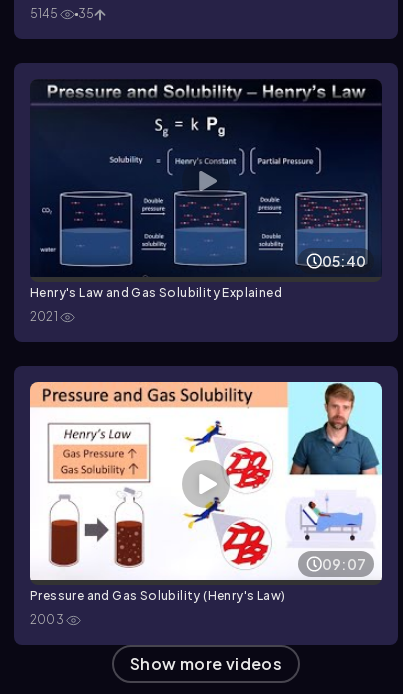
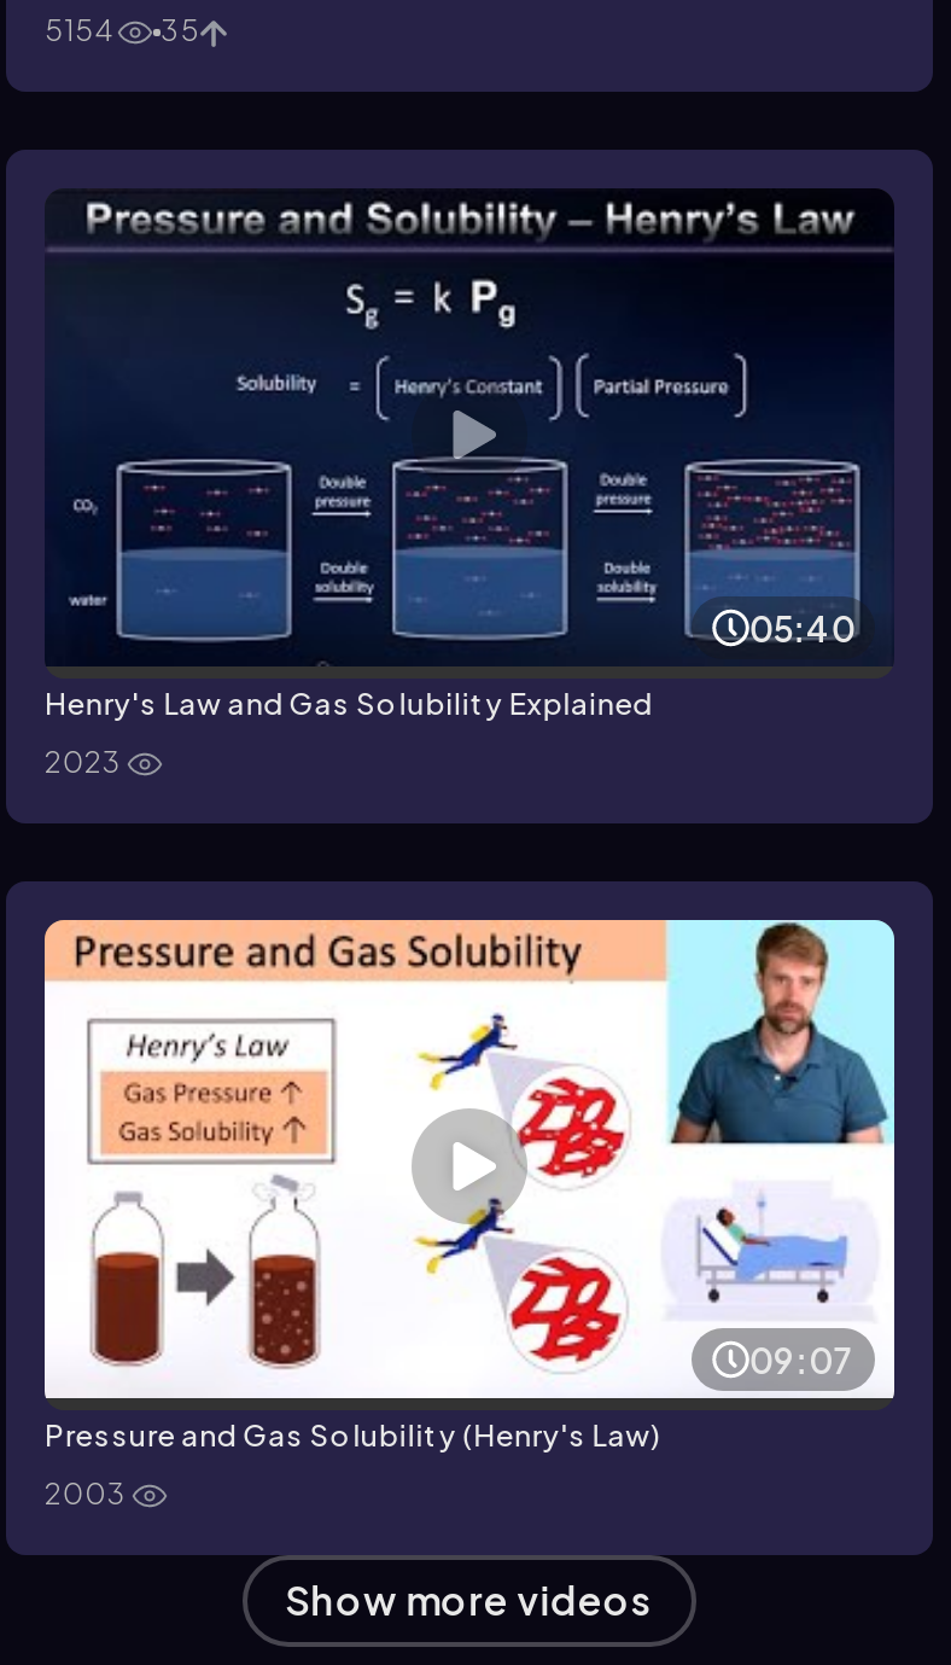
- 5145 35
+ 5154 35

- 2021
+ 2023
